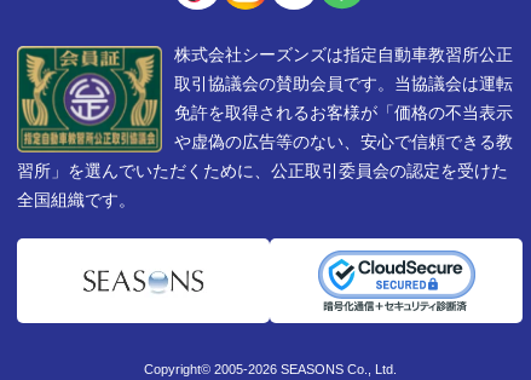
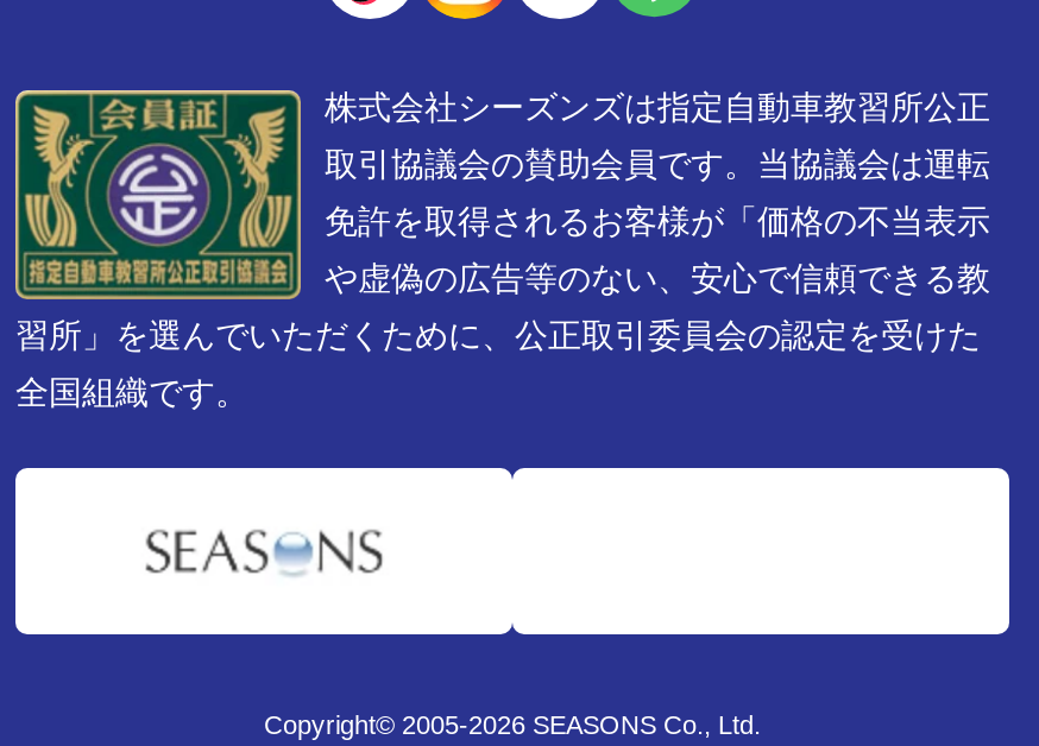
- [image]
